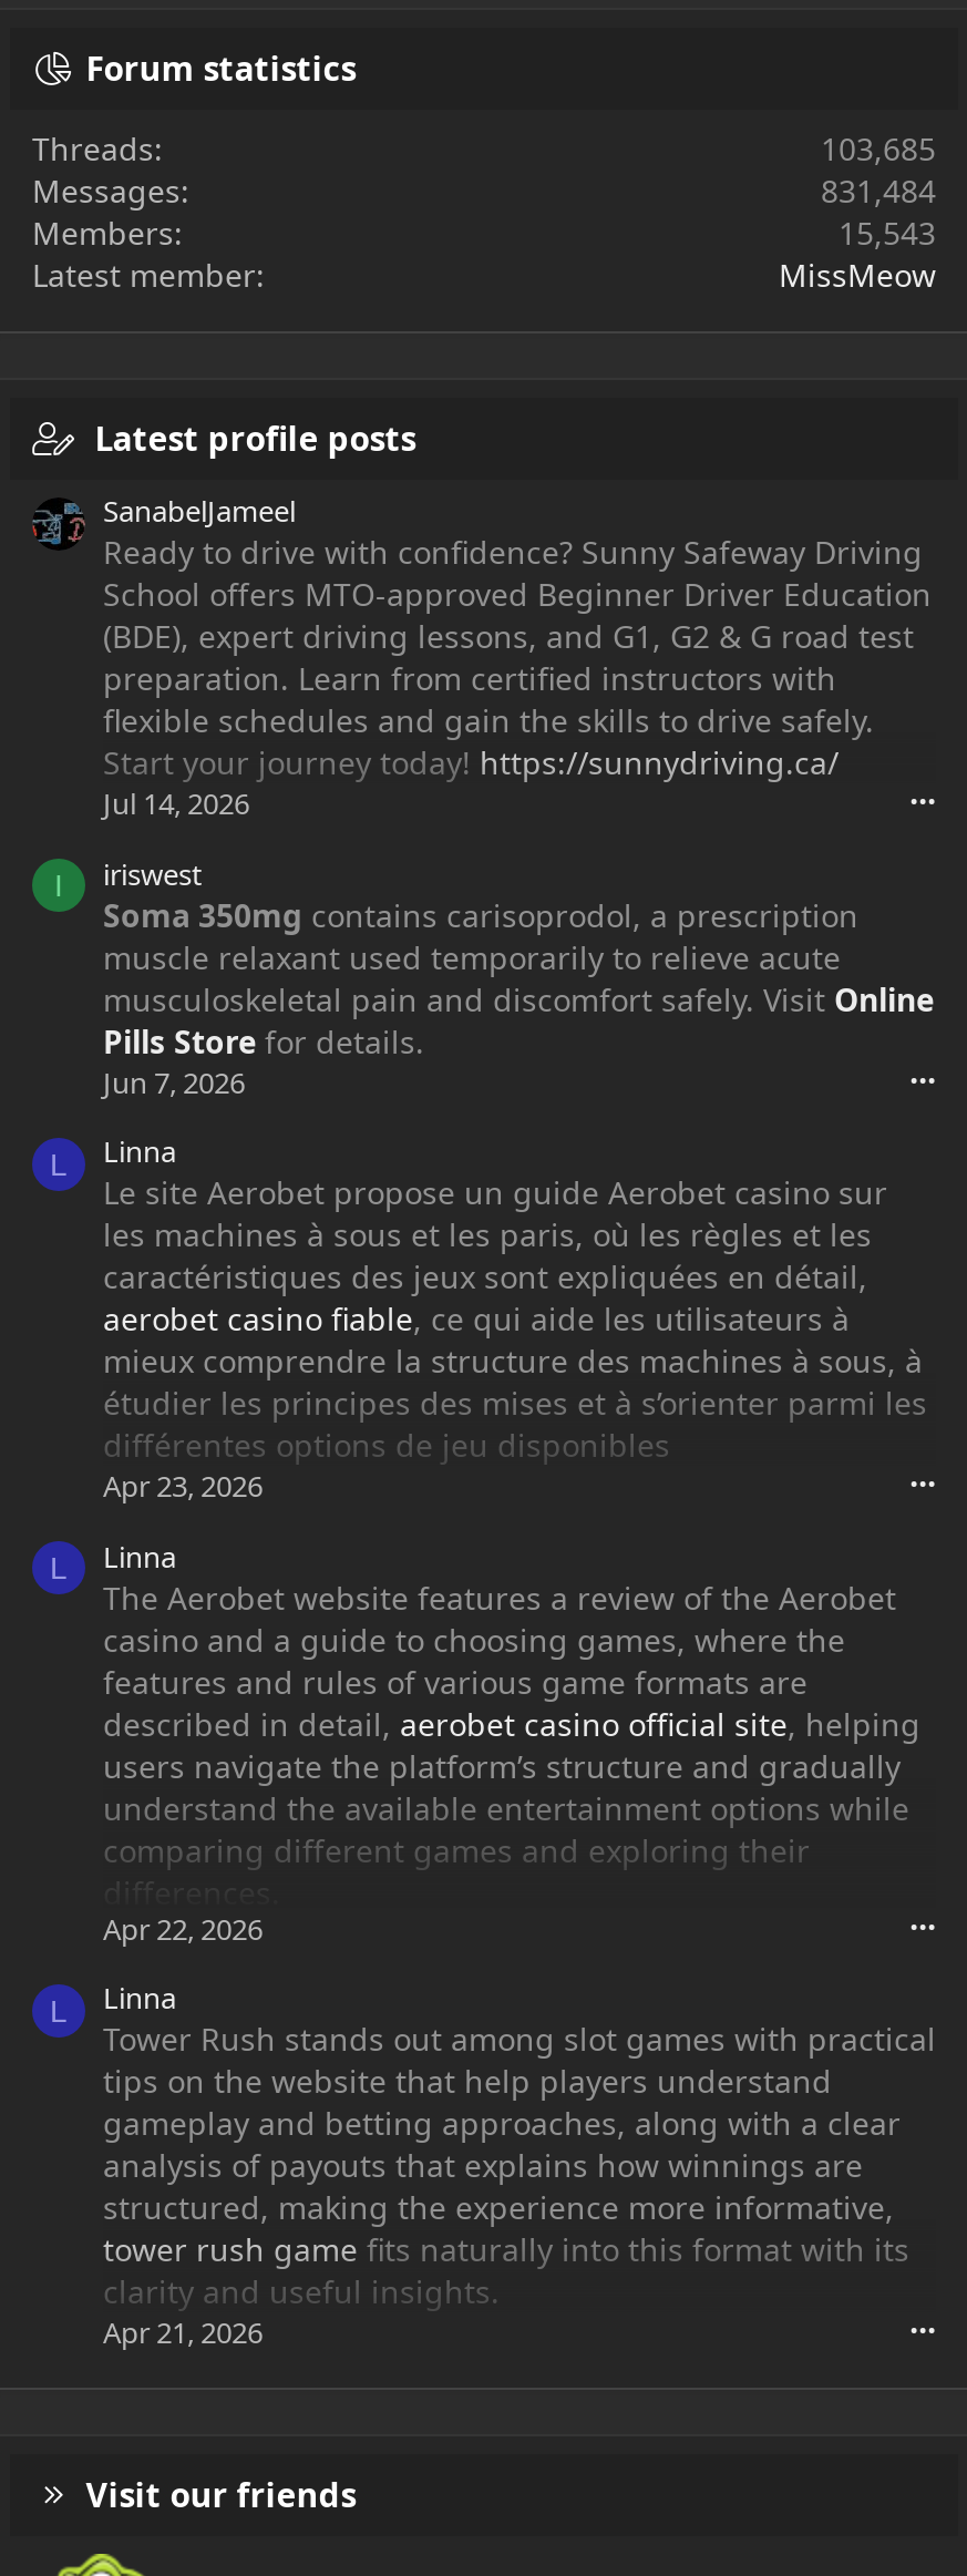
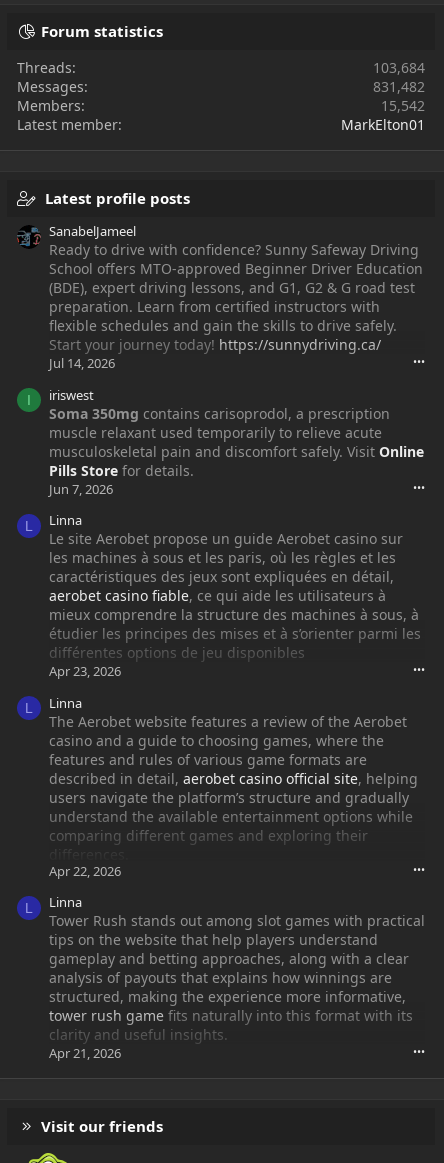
- 103,685
+ 103,684

- 831,484
+ 831,482

- 15,543
+ 15,542

- MissMeow
+ MarkElton01
